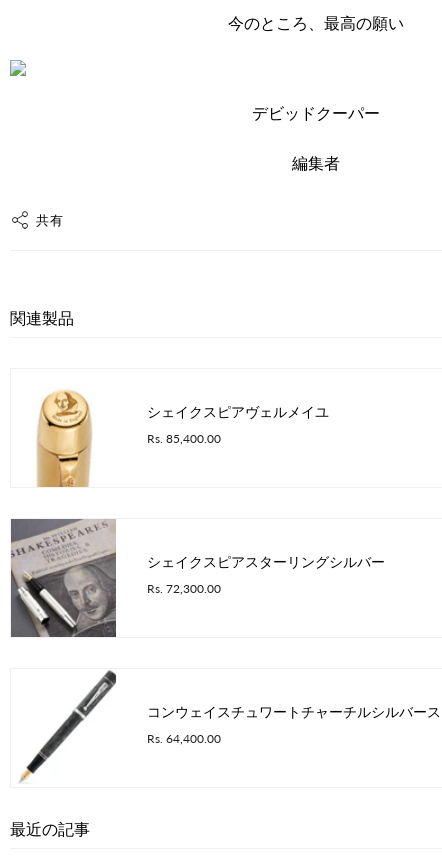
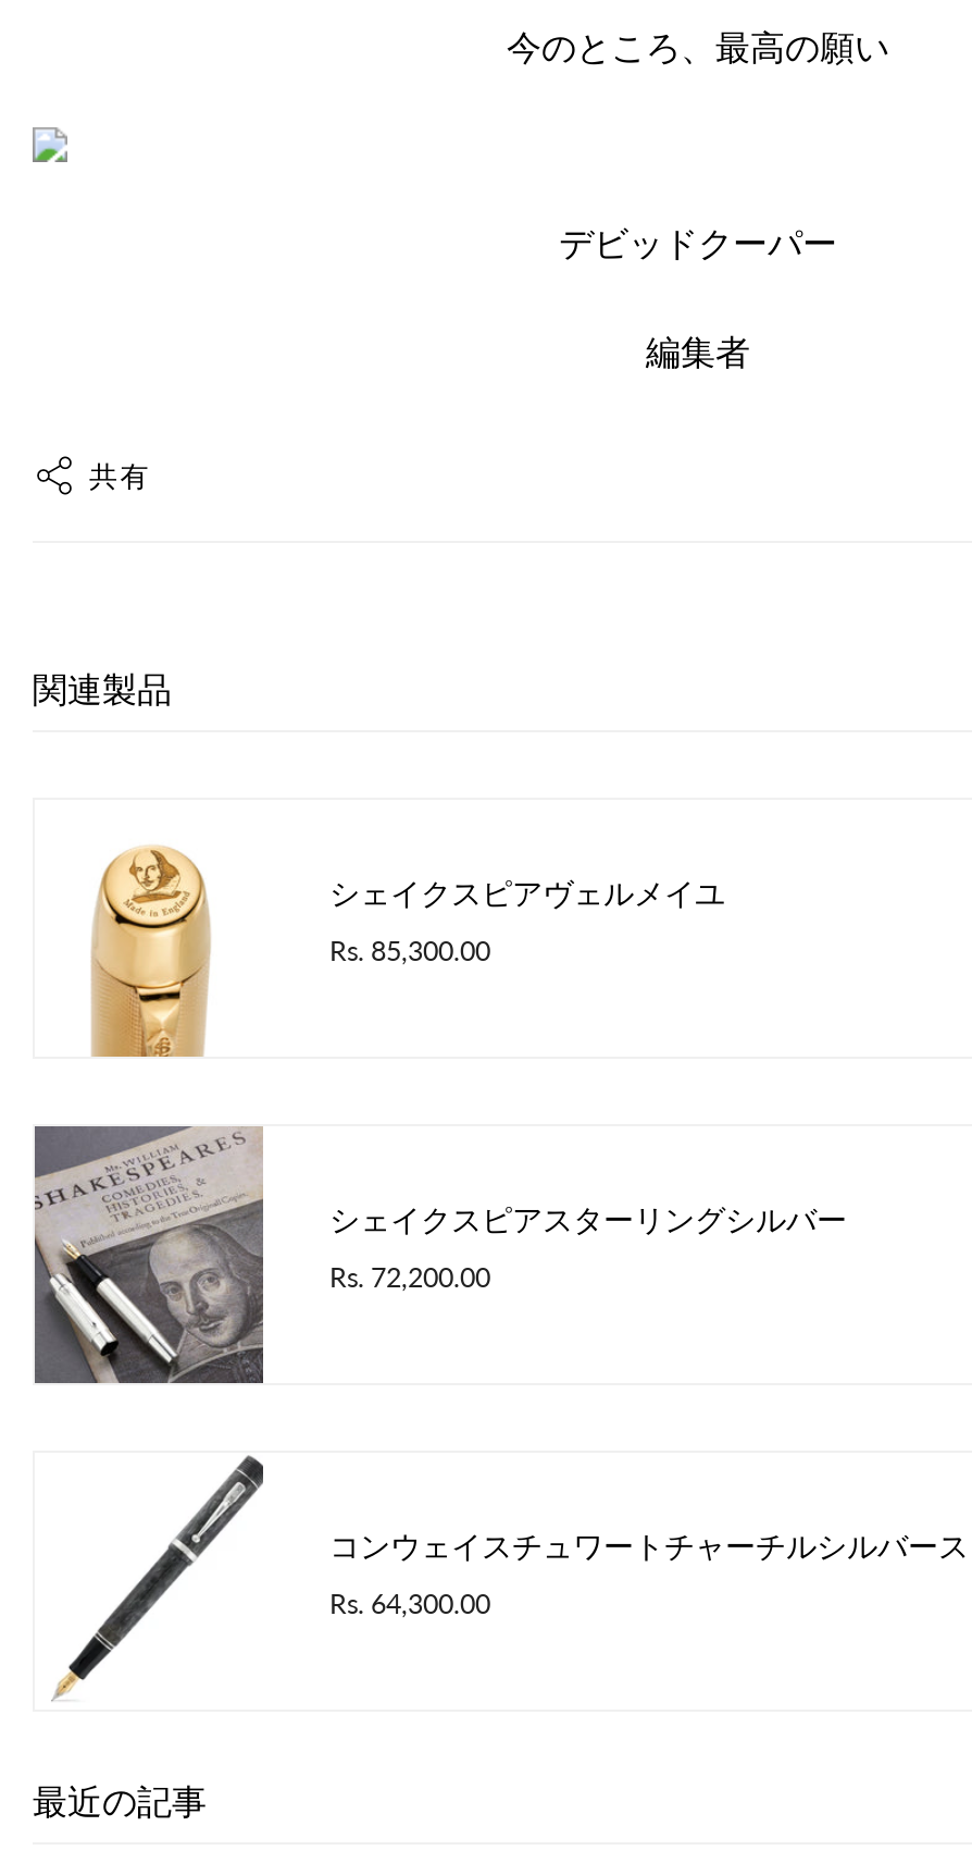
- Rs. 85,400.00
+ Rs. 85,300.00

- Rs. 72,300.00
+ Rs. 72,200.00

- Rs. 64,400.00
+ Rs. 64,300.00
